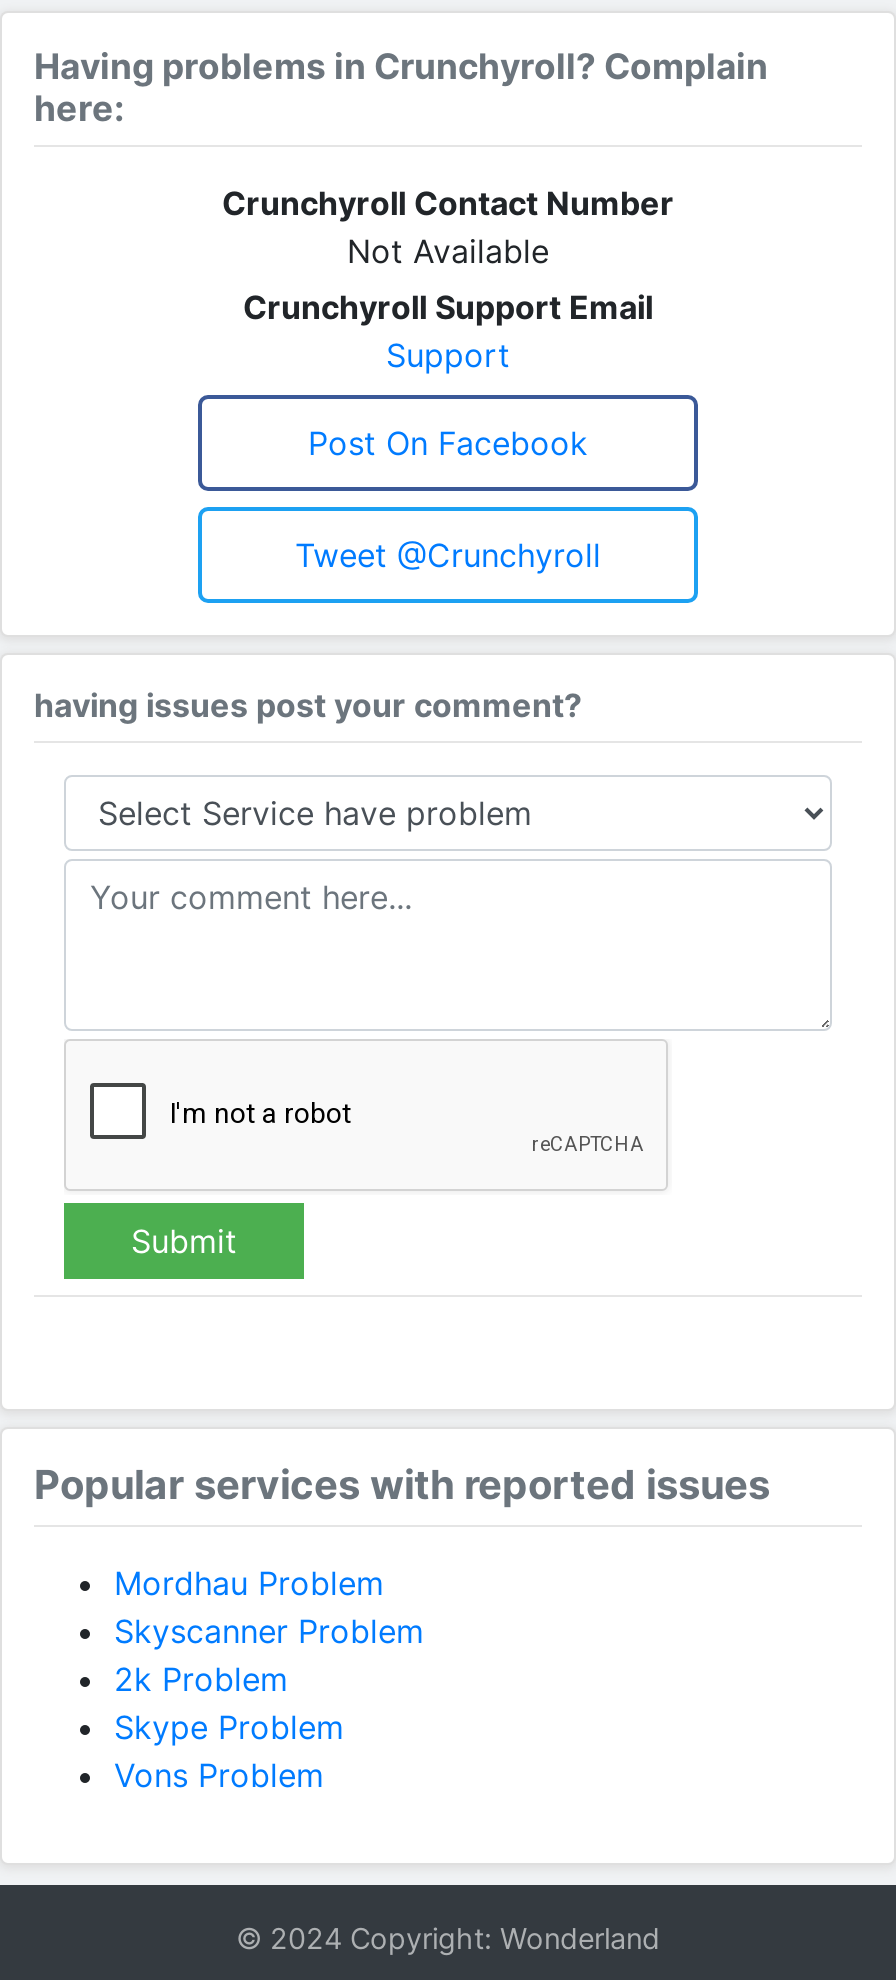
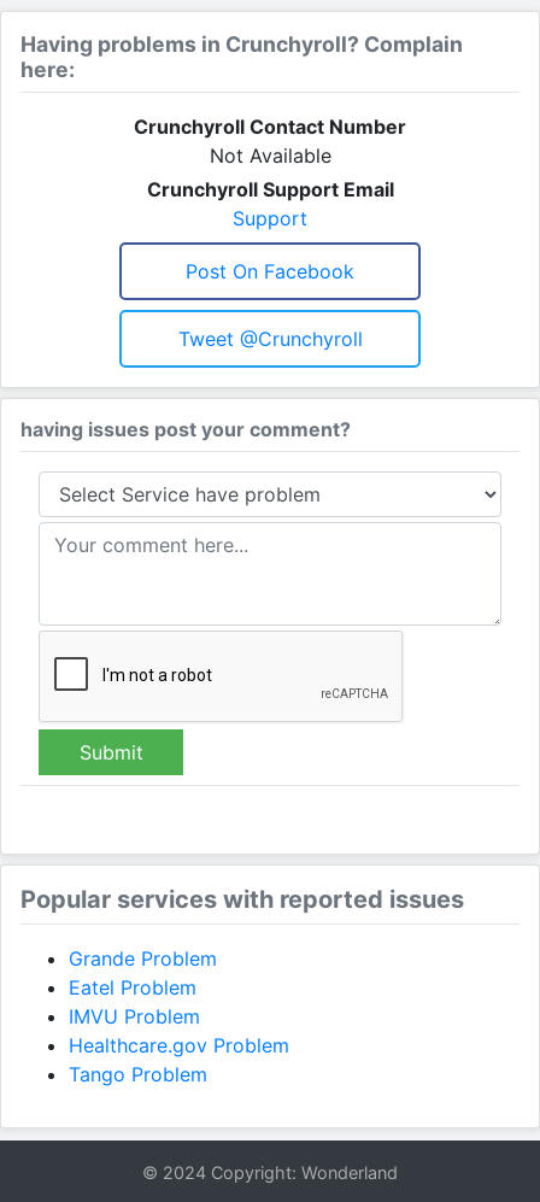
- Mordhau Problem
+ Grande Problem

- Skyscanner Problem
+ Eatel Problem

- 2k Problem
+ IMVU Problem

- Skype Problem
+ Healthcare.gov Problem

- Vons Problem
+ Tango Problem
